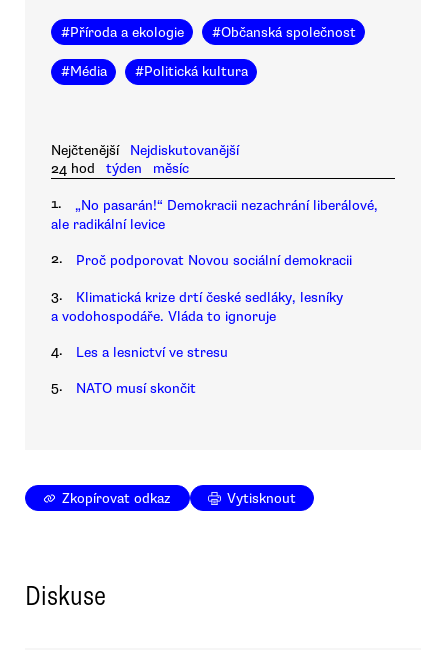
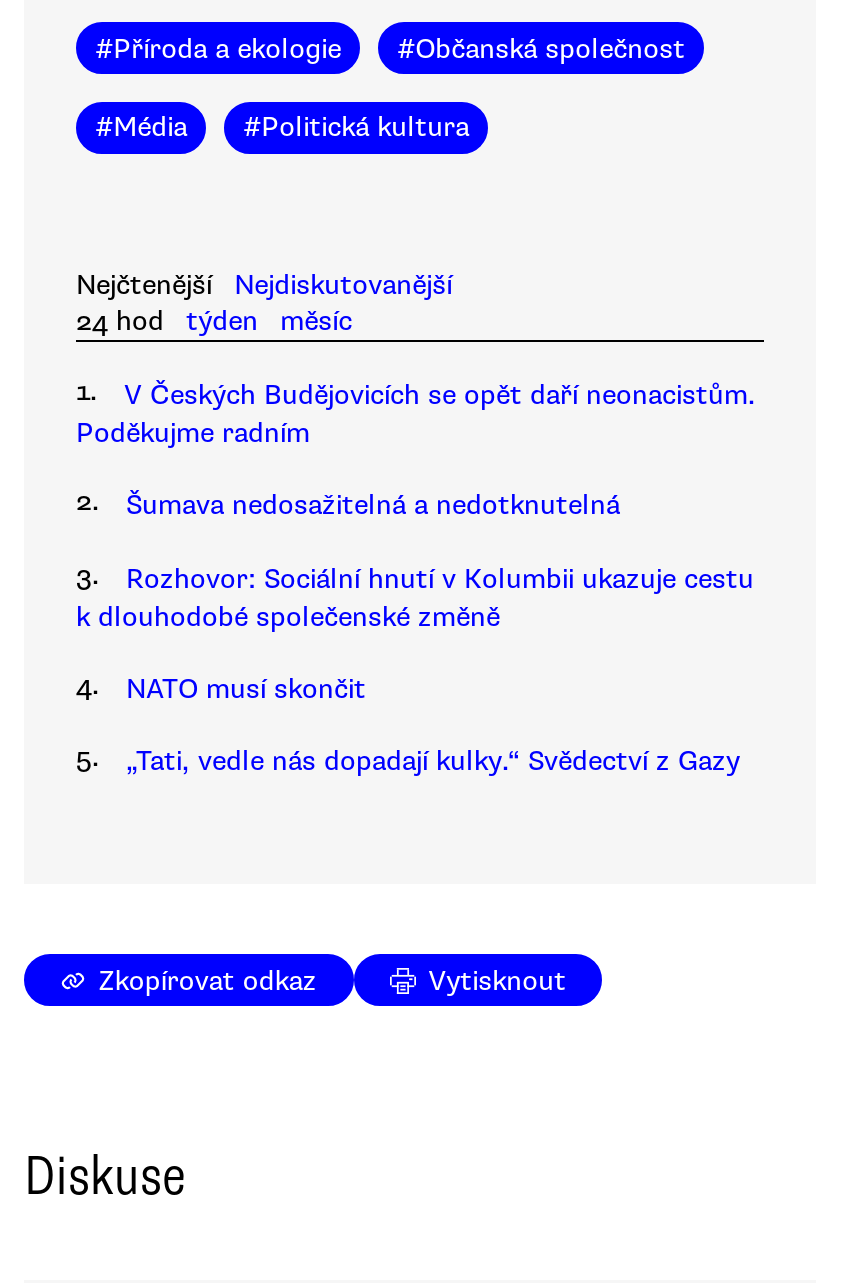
- „No pasarán!“ Demokracii nezachrání liberálové,
- ale radikální levice
+ V Českých Budějovicích se opět daří neonacistům.
+ Poděkujme radním

- Proč podporovat Novou sociální demokracii
+ Šumava nedosažitelná a nedotknutelná

- Klimatická krize drtí české sedláky, lesníky
- a vodohospodáře. Vláda to ignoruje
+ Rozhovor: Sociální hnutí v Kolumbii ukazuje cestu
+ k dlouhodobé společenské změně

- Les a lesnictví ve stresu

moved up: NATO musí skončit

+ „Tati, vedle nás dopadají kulky.“ Svědectví z Gazy
